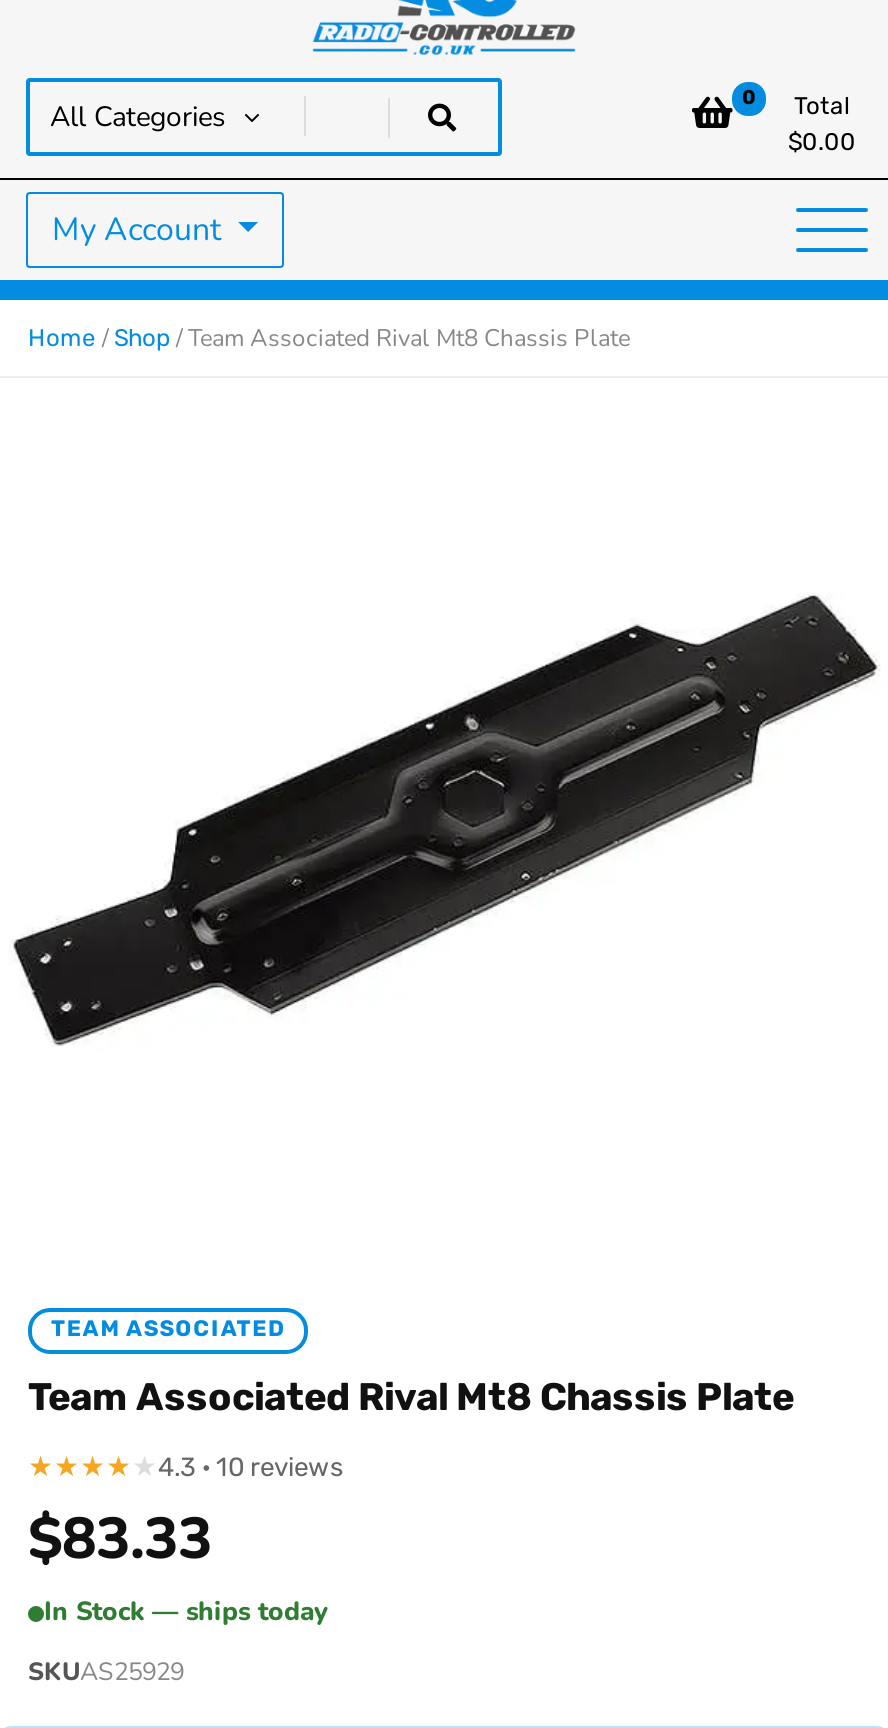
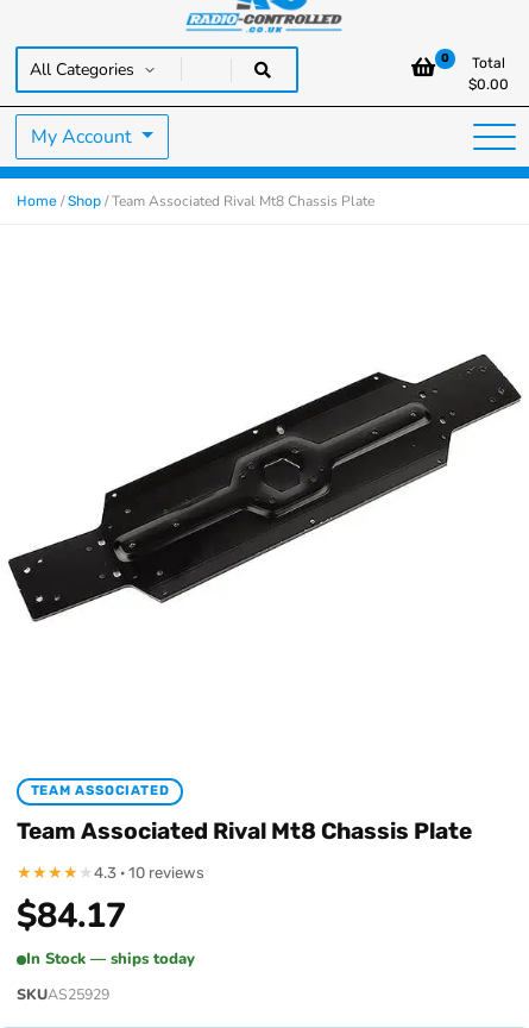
- $83.33
+ $84.17
